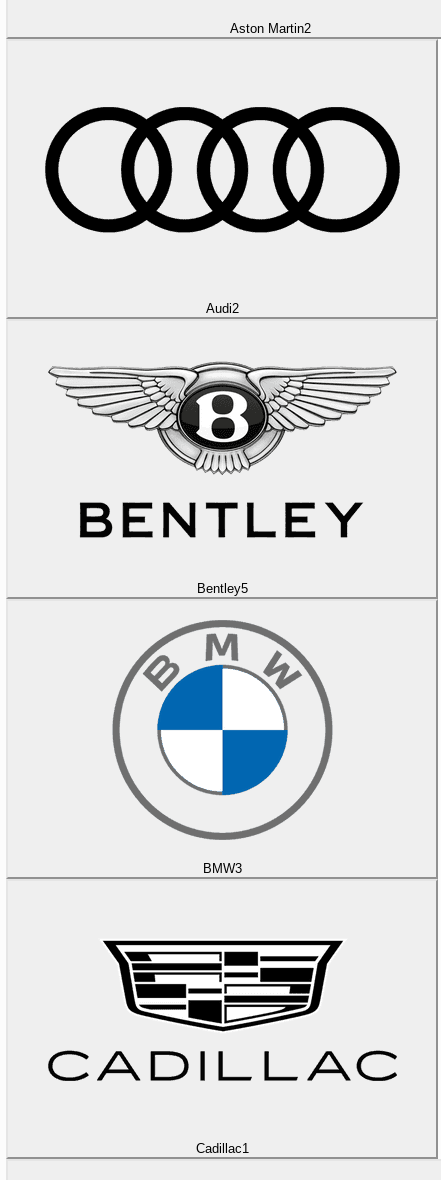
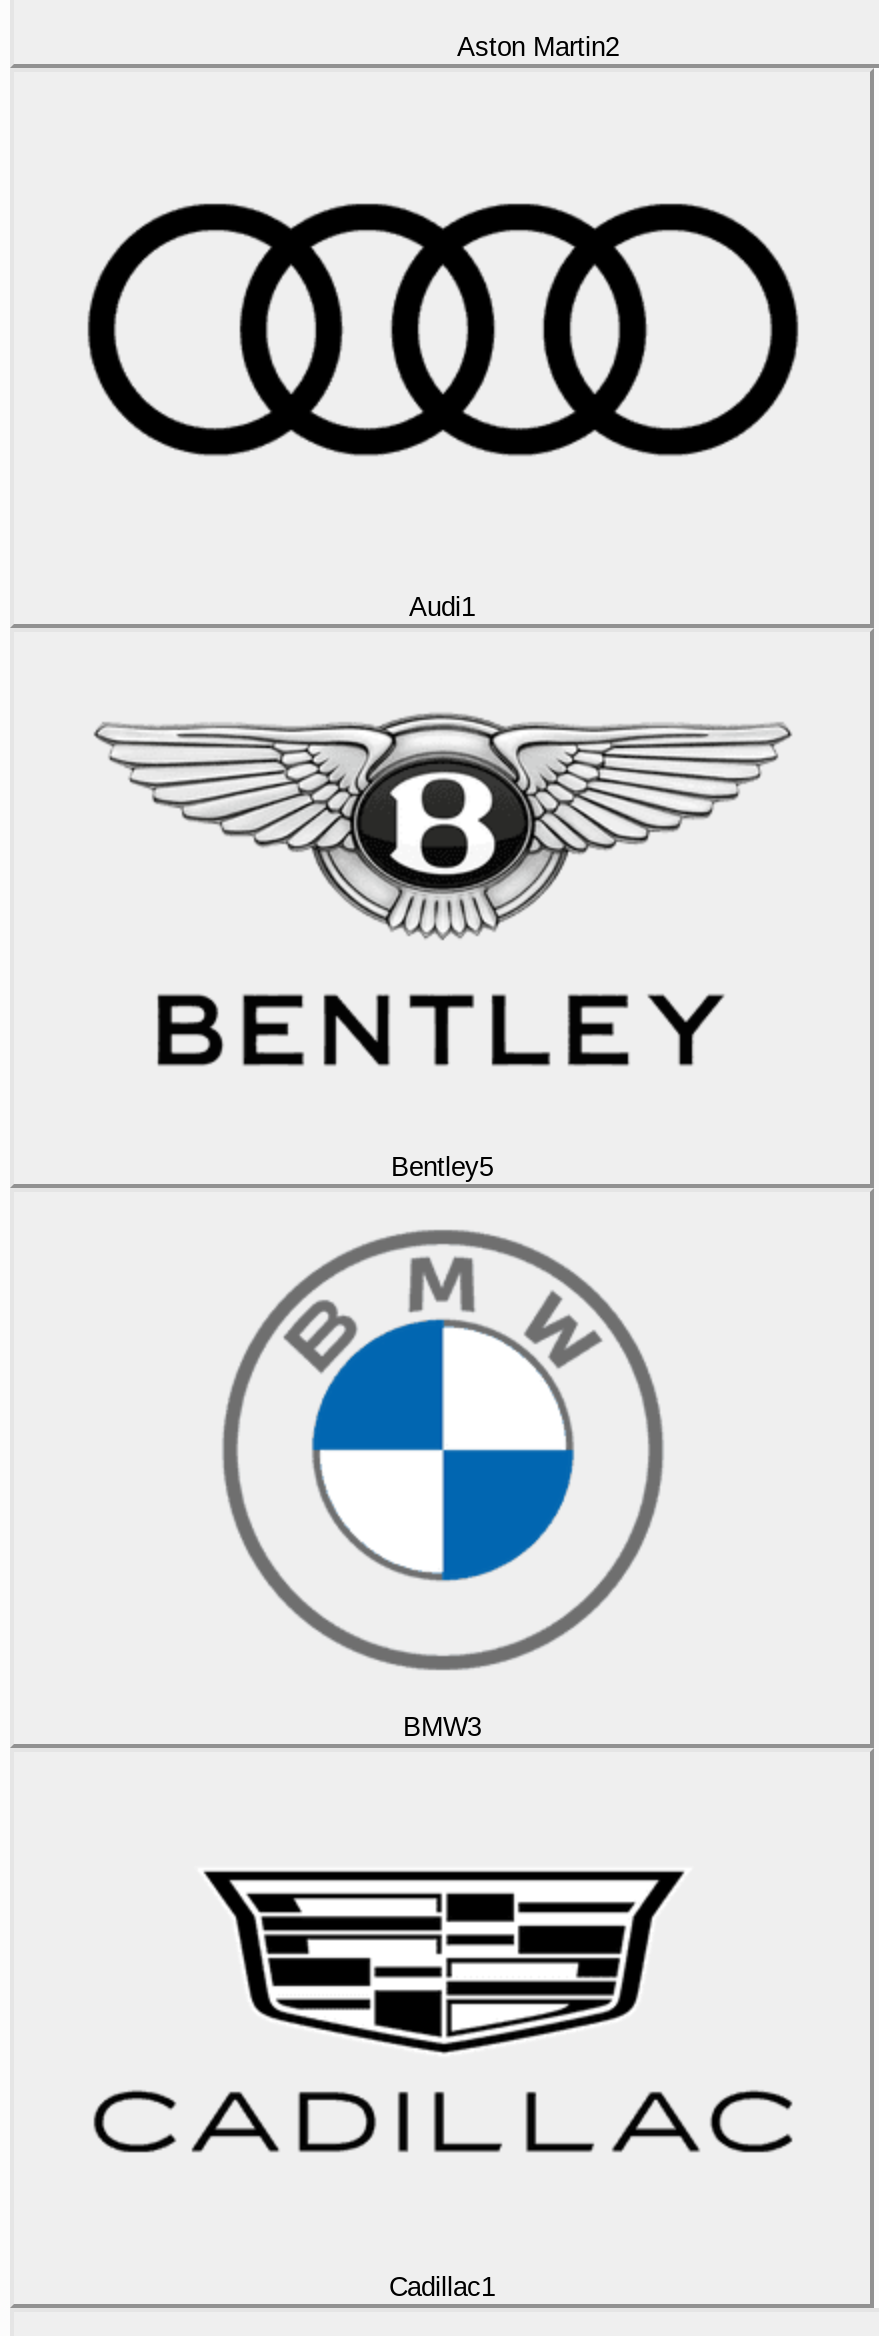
- Audi2
+ Audi1
